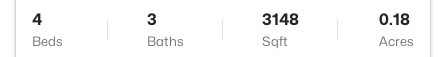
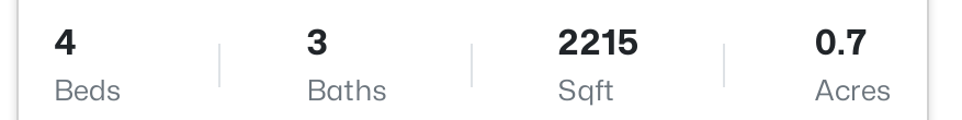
- 3148
+ 2215

- 0.18
+ 0.7
